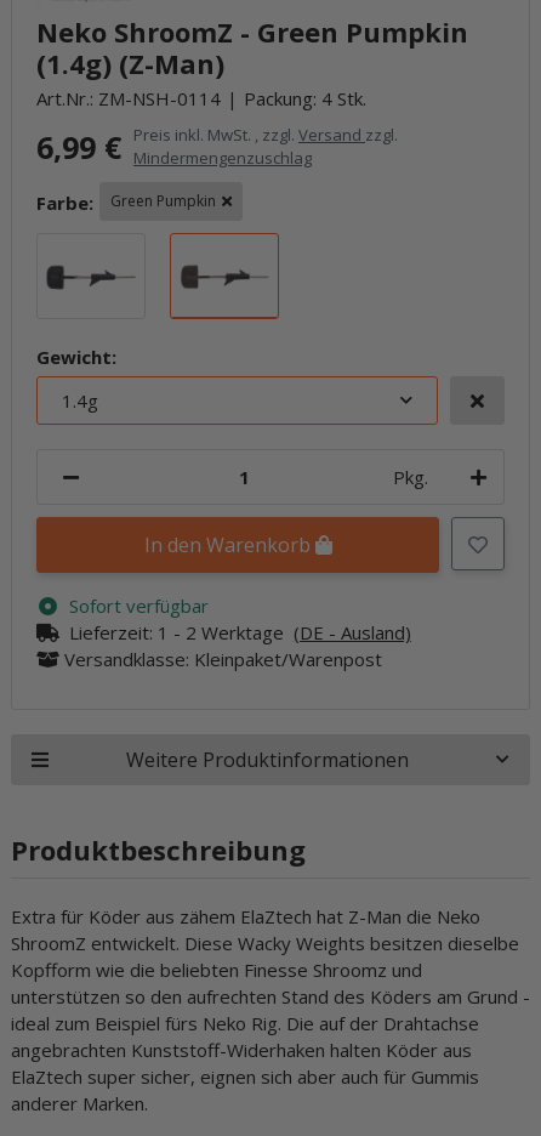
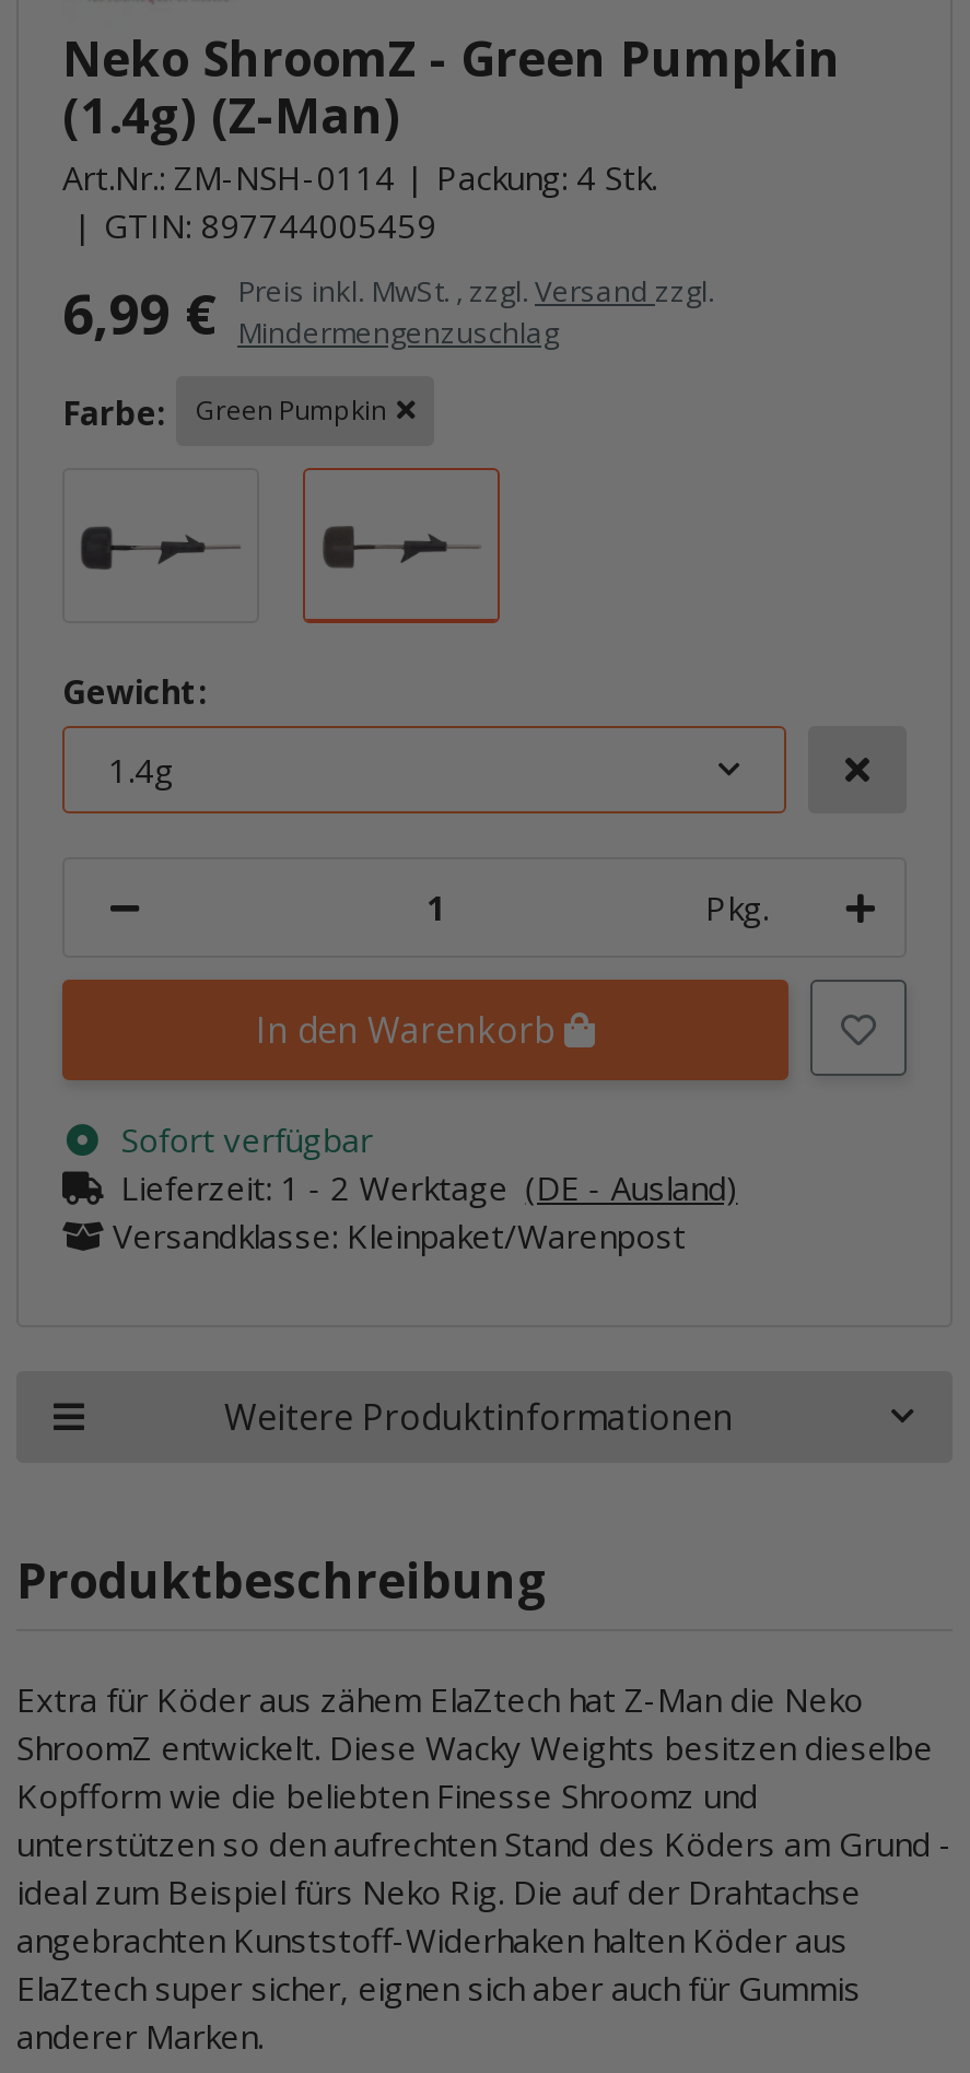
+ GTIN: 897744005459
